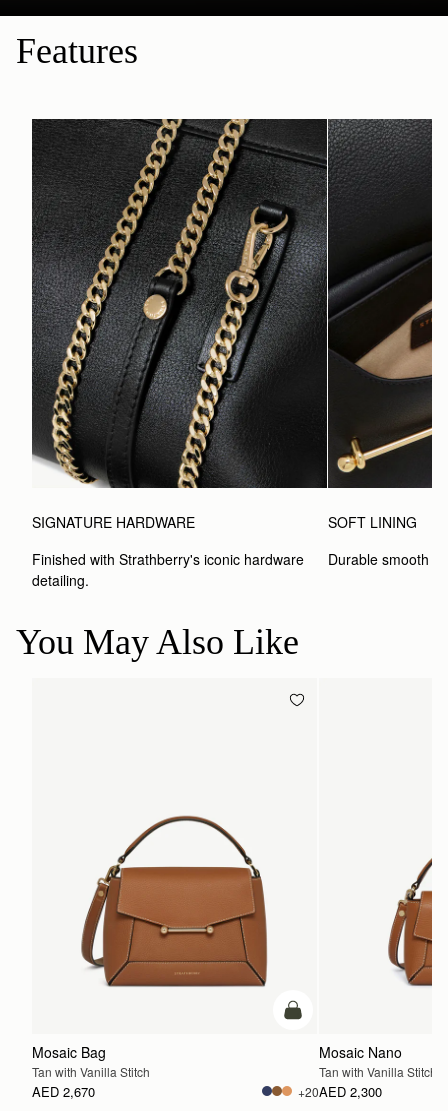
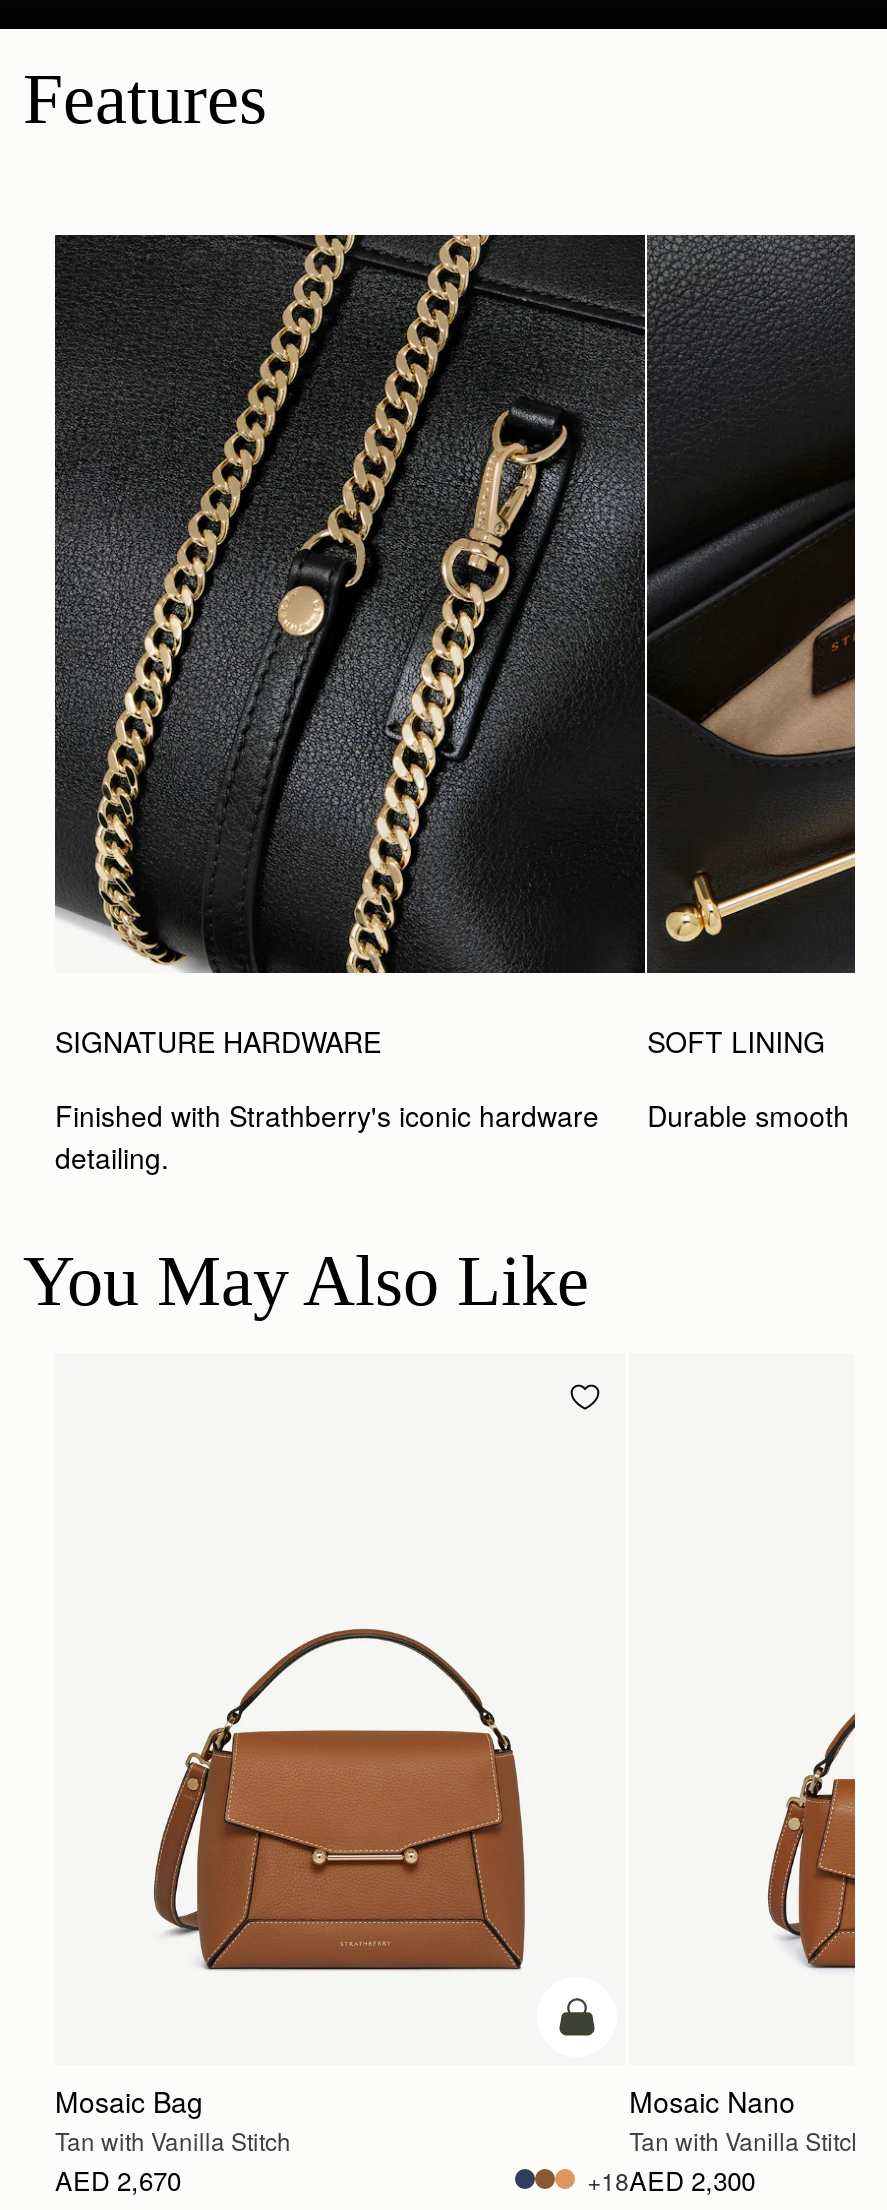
- +20 AED 2,300
+ +18 AED 2,300
